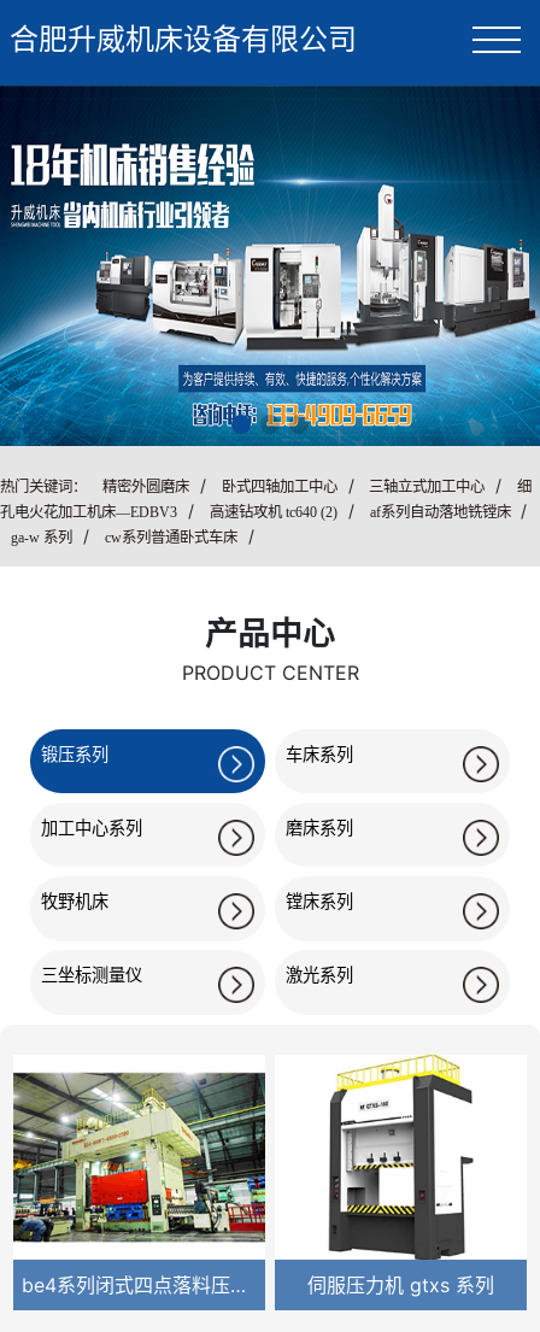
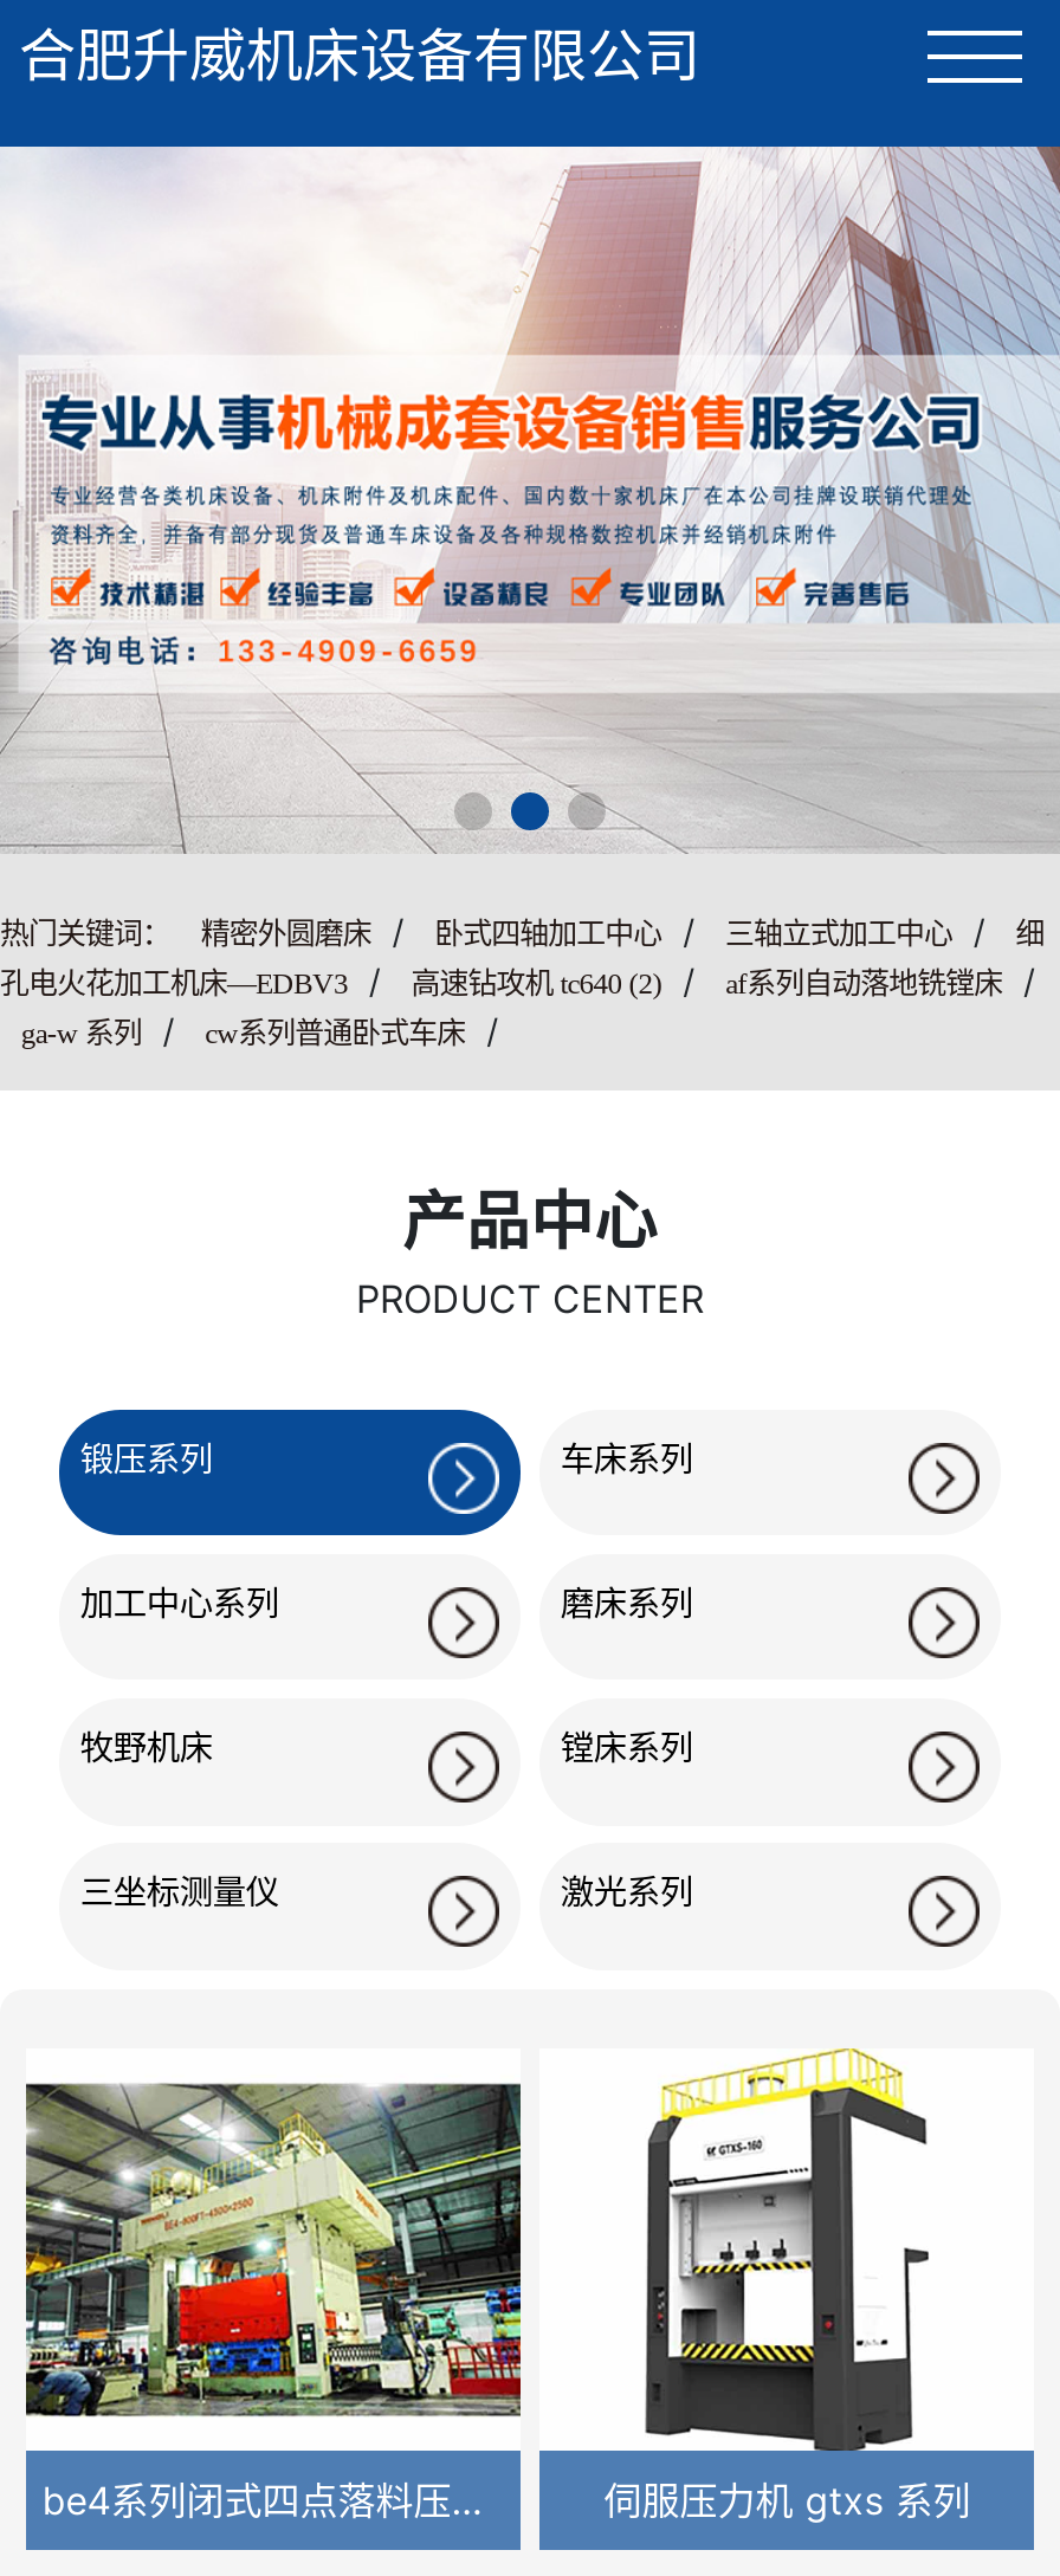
- [image]
+ [image]
